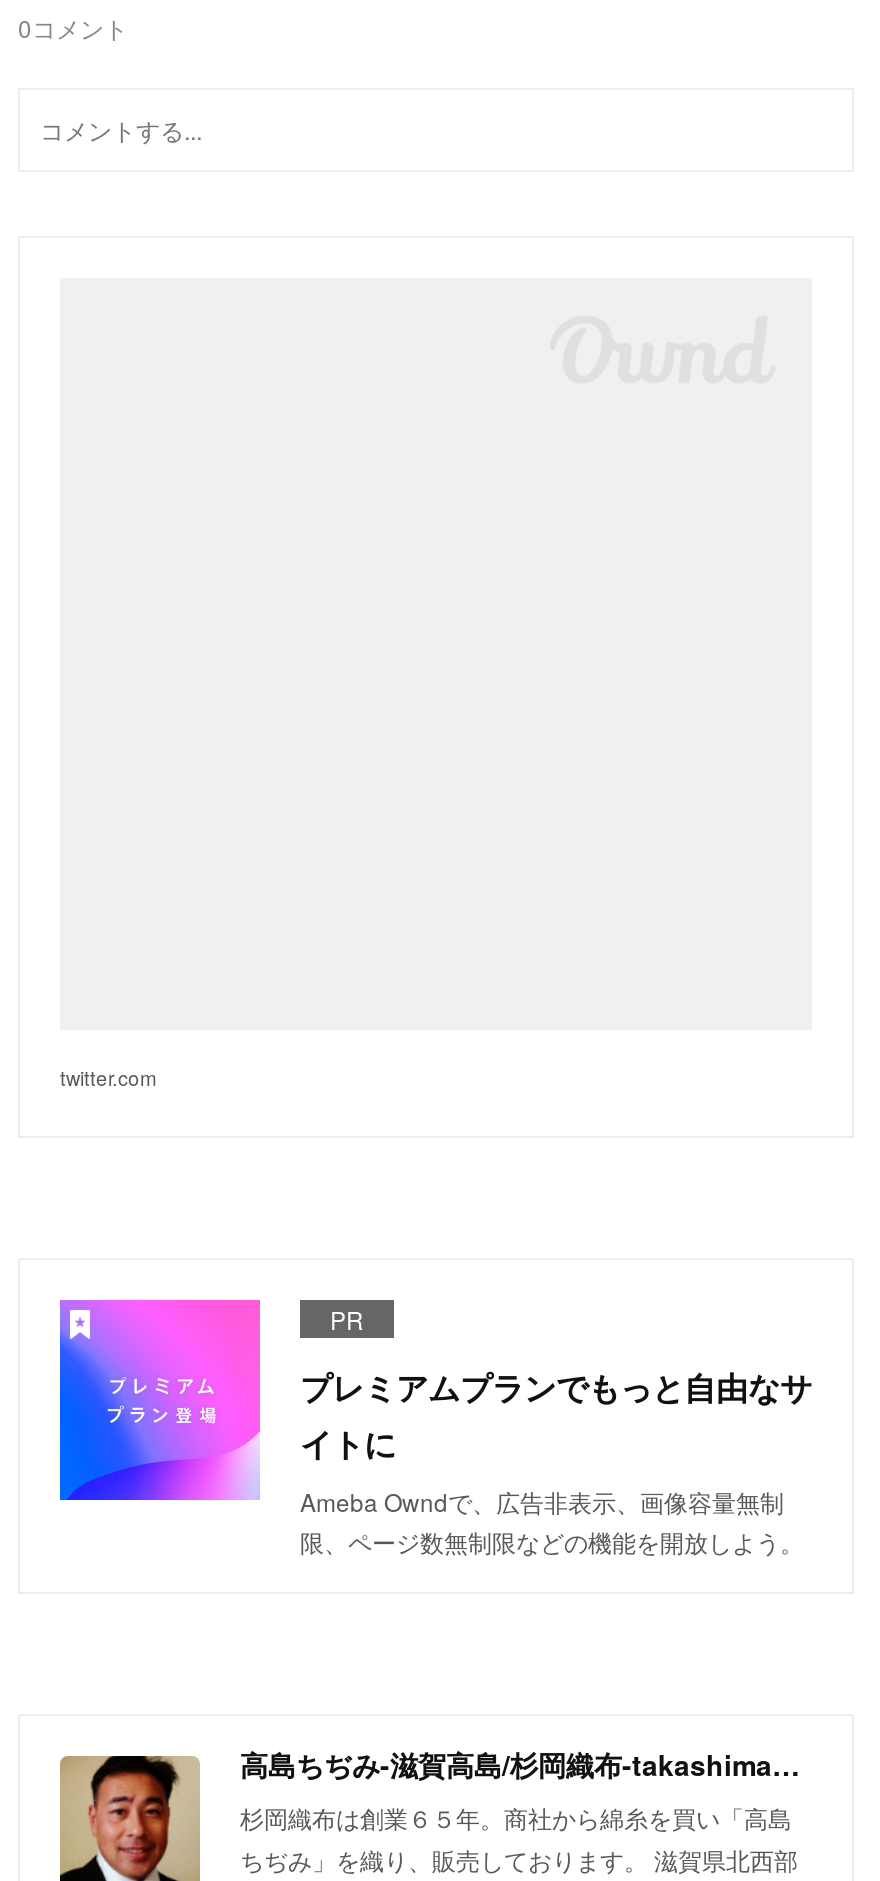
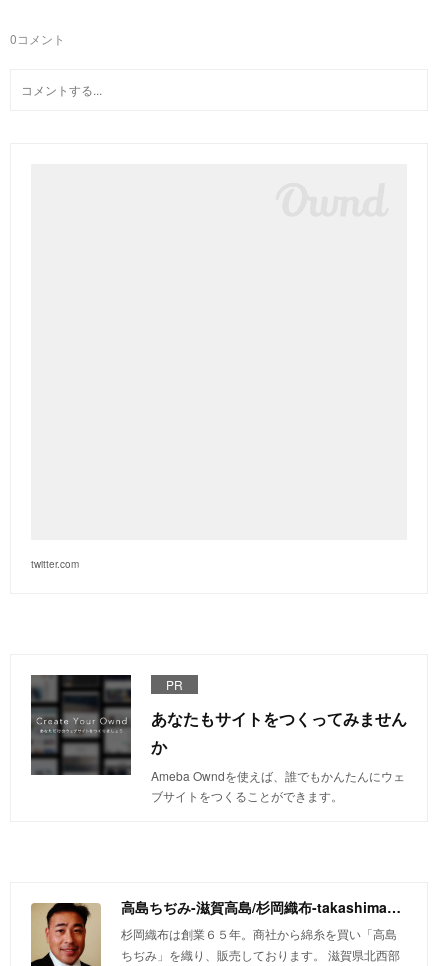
- [image]
- プレミアムプランでもっと自由なサ
- イトに
- Ameba Owndで、広告非表示、画像容量無制
- 限、ページ数無制限などの機能を開放しよう。
+ [image]
+ あなたもサイトをつくってみません
+ か
+ Ameba Owndを使えば、誰でもかんたんにウェ
+ ブサイトをつくることができます。
